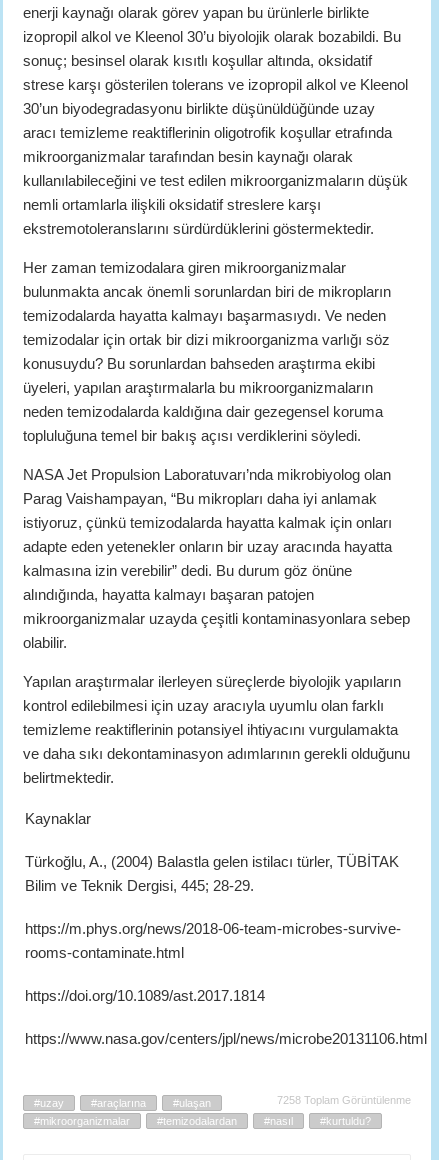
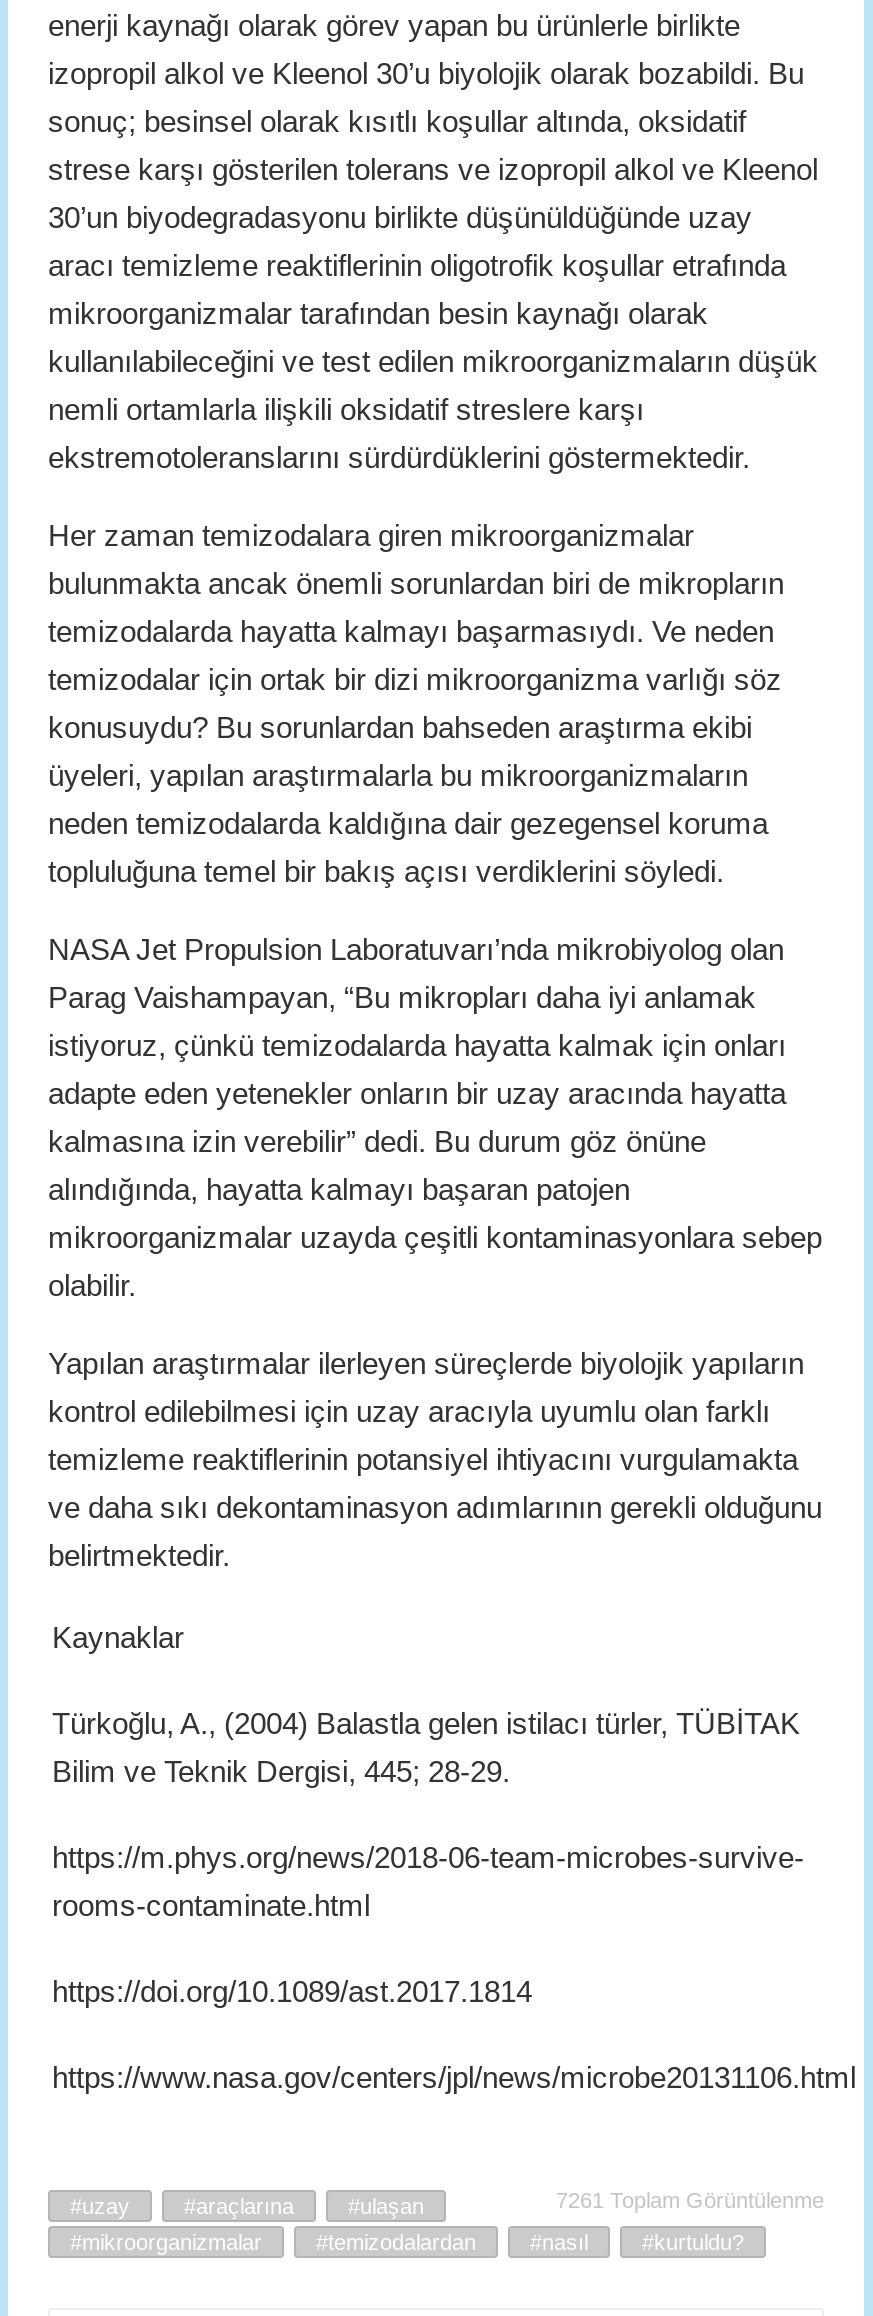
- 7258 Toplam Görüntülenme
+ 7261 Toplam Görüntülenme
